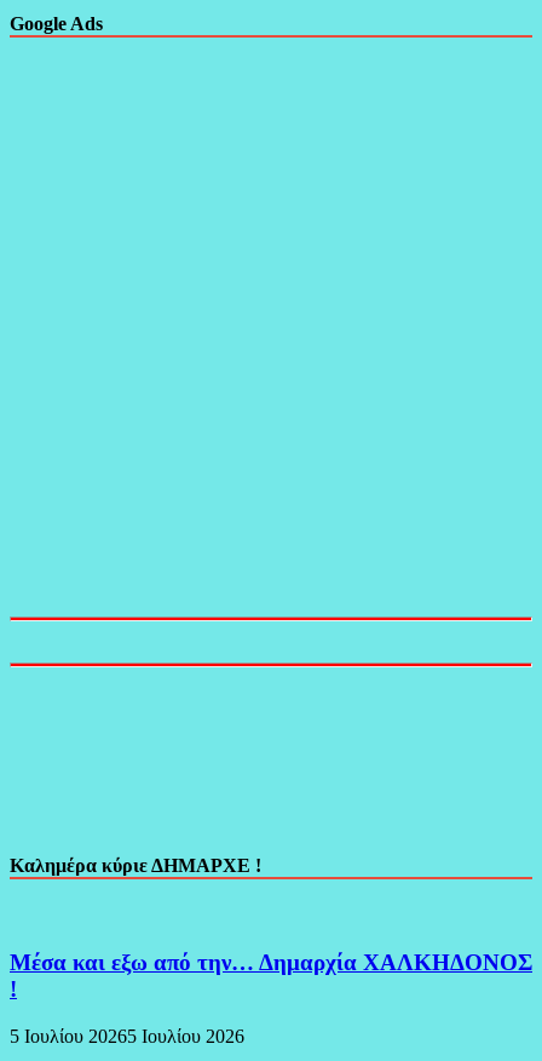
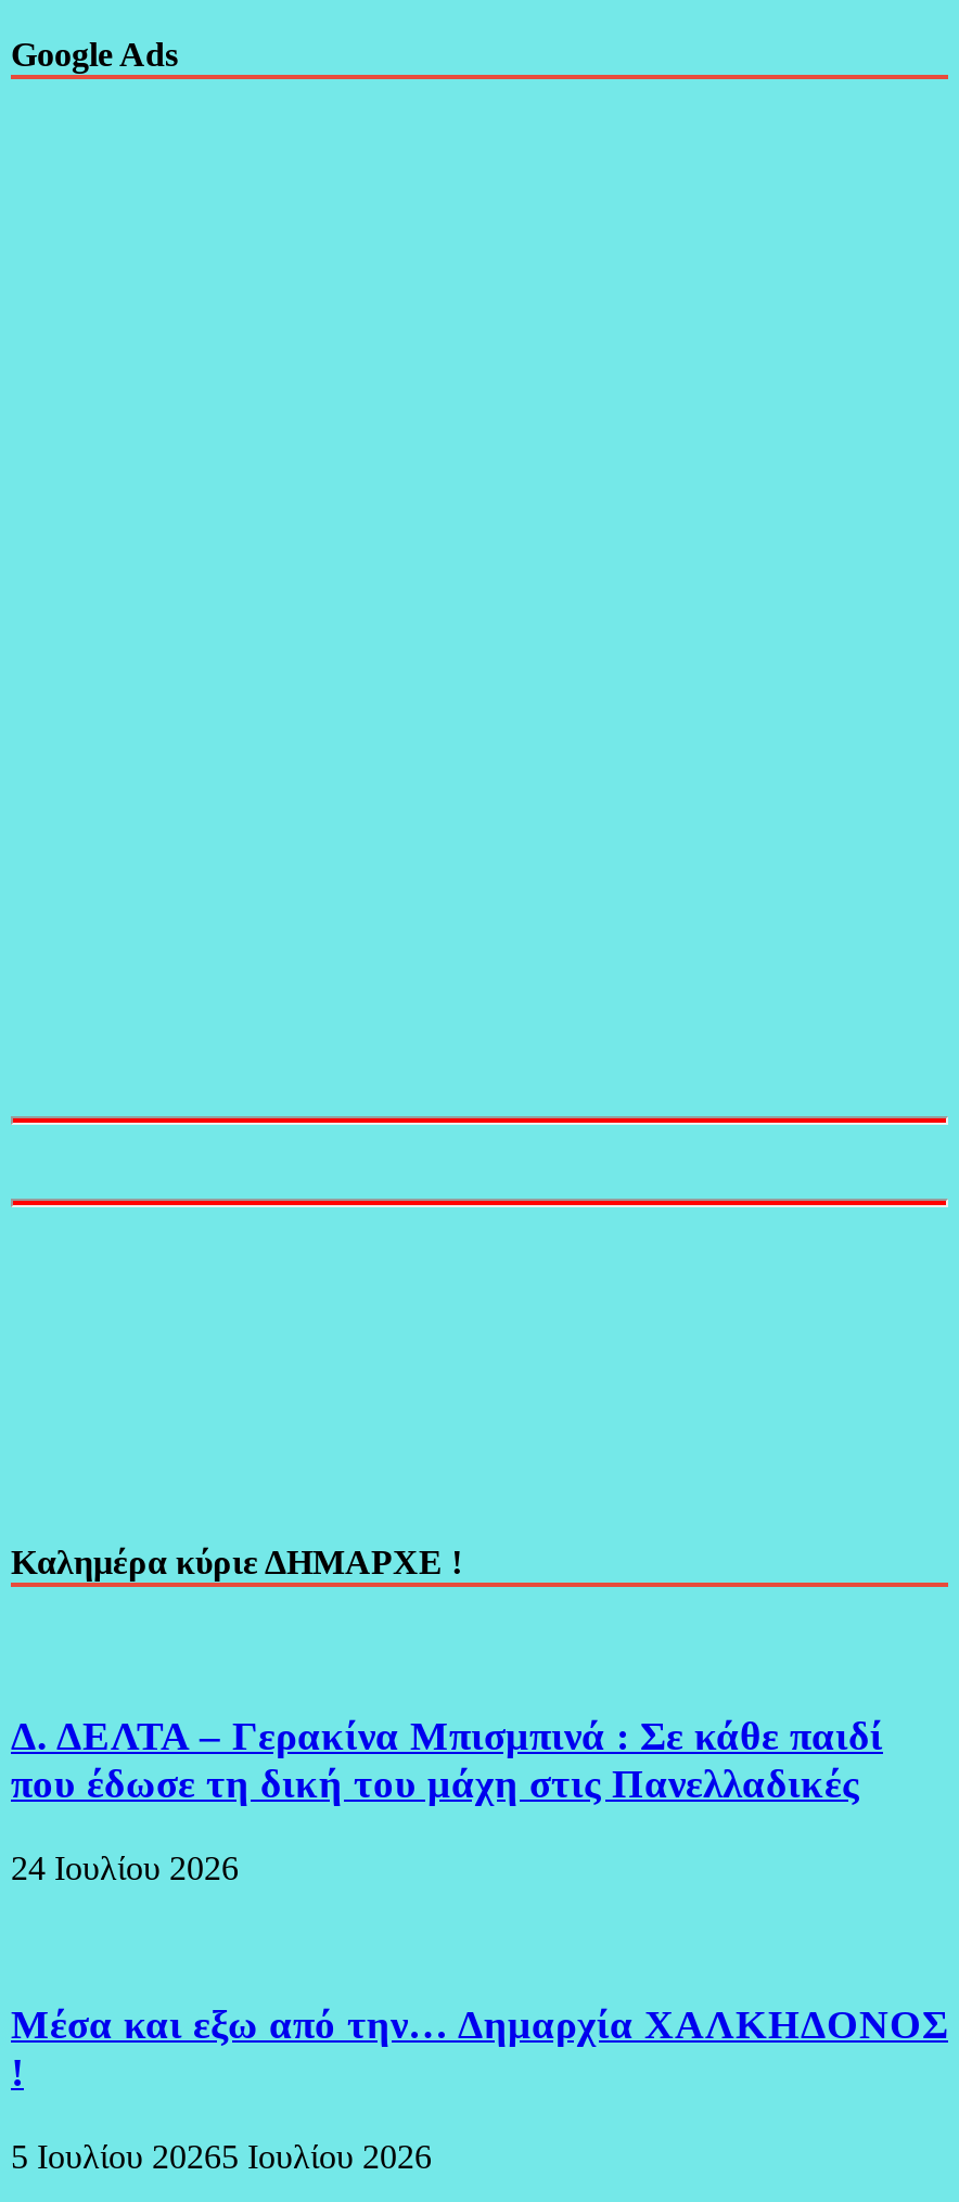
+ Δ. ΔΕΛΤΑ – Γερακίνα Μπισμπινά : Σε κάθε παιδί
+ που έδωσε τη δική του μάχη στις Πανελλαδικές
+ 24 Ιουλίου 2026
